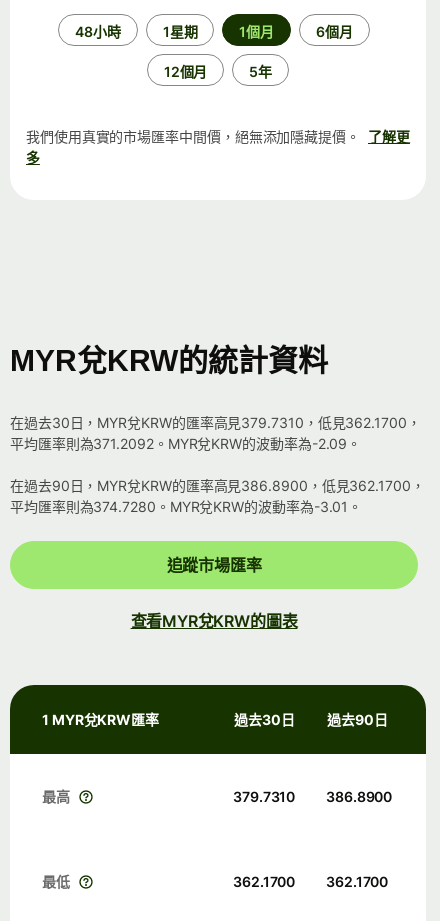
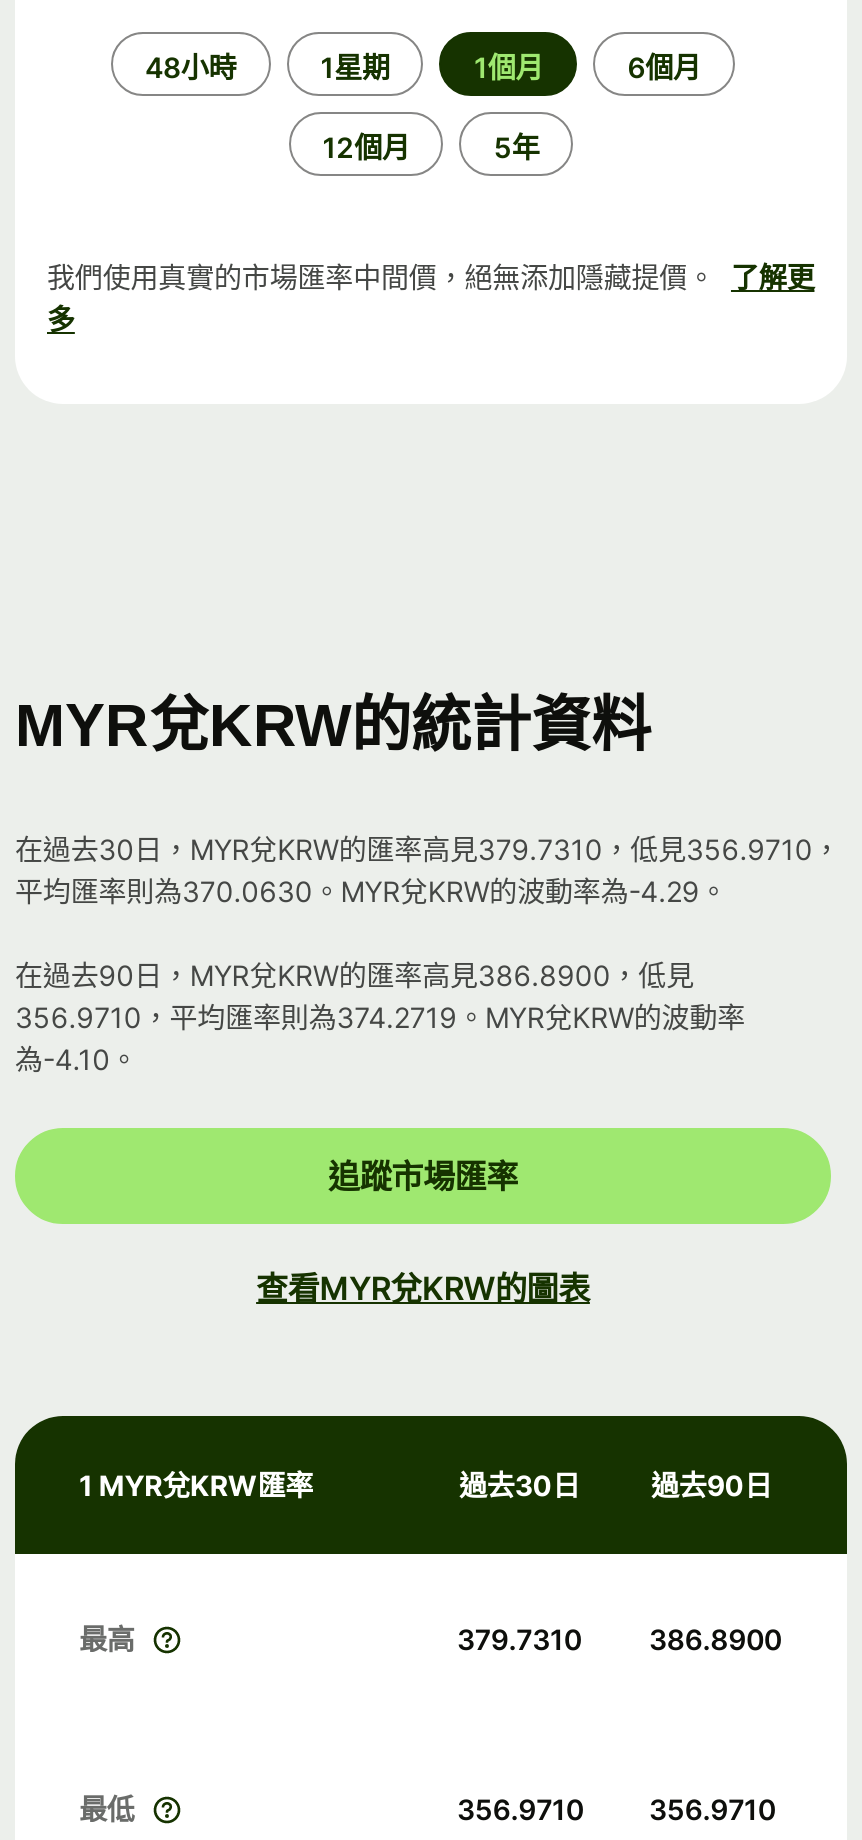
- 在過去30日，MYR兌KRW的匯率高見379.7310，低見362.1700，
- 平均匯率則為371.2092。MYR兌KRW的波動率為-2.09。
+ 在過去30日，MYR兌KRW的匯率高見379.7310，低見356.9710，
+ 平均匯率則為370.0630。MYR兌KRW的波動率為-4.29。

- 在過去90日，MYR兌KRW的匯率高見386.8900，低見362.1700，
- 平均匯率則為374.7280。MYR兌KRW的波動率為-3.01。
+ 在過去90日，MYR兌KRW的匯率高見386.8900，低見
+ 356.9710，平均匯率則為374.2719。MYR兌KRW的波動率
+ 為-4.10。

- 362.1700
+ 356.9710

- 362.1700
+ 356.9710
